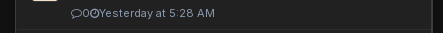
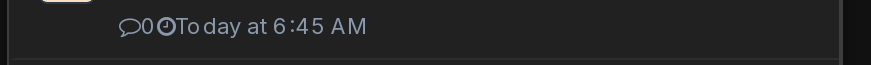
- Yesterday at 5:28 AM
+ Today at 6:45 AM
